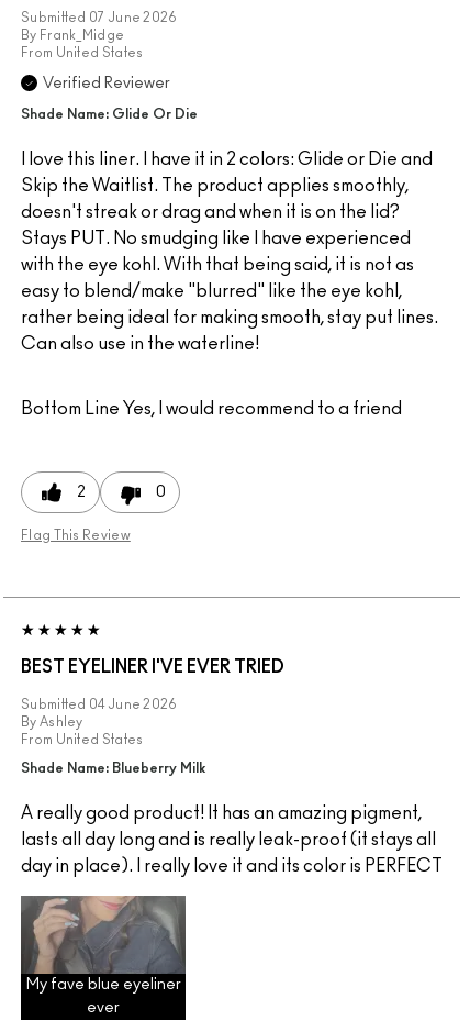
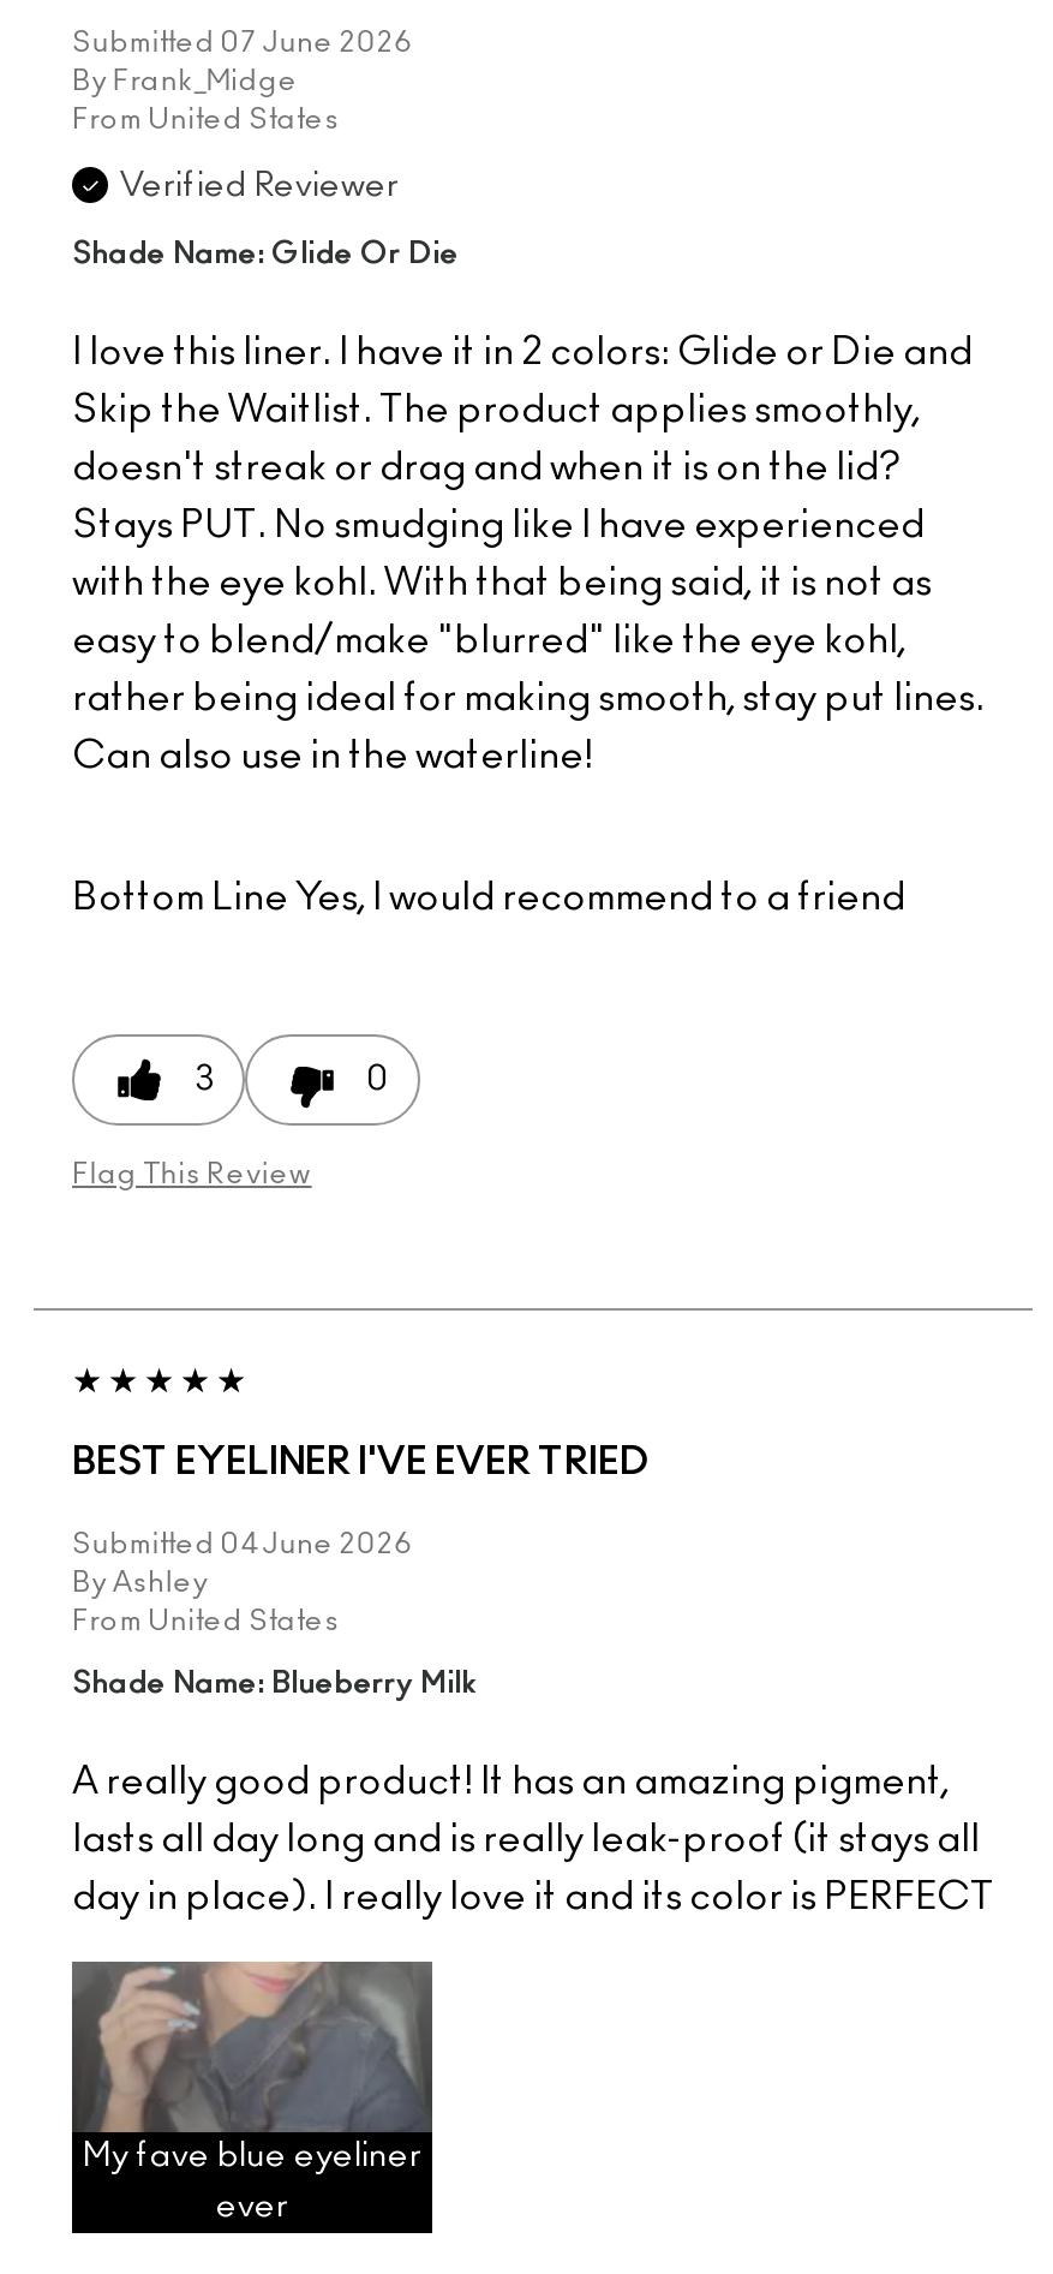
- 2
+ 3
